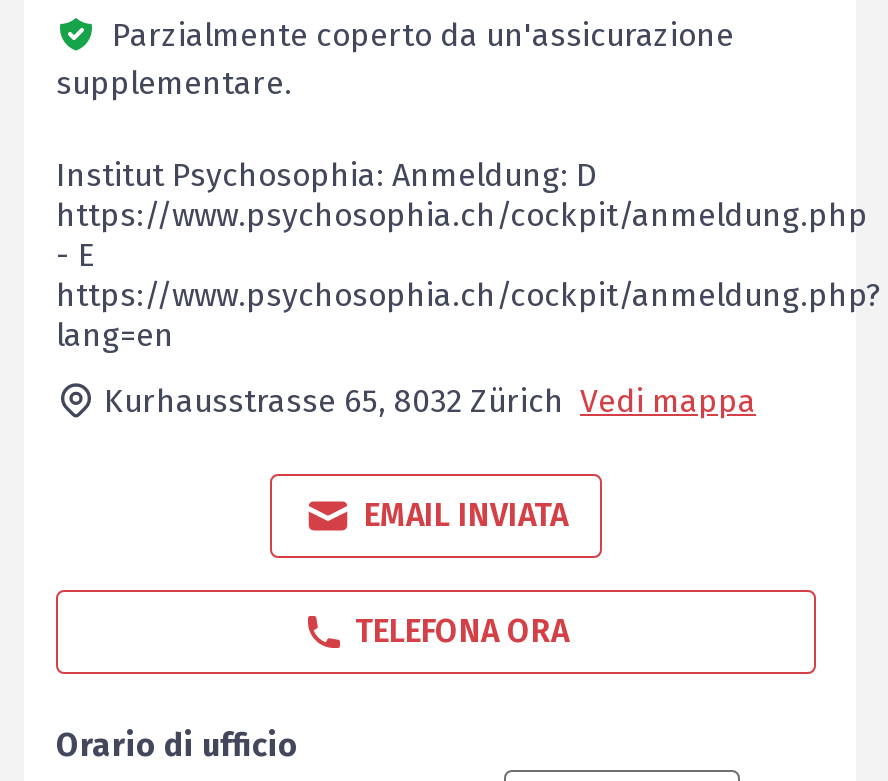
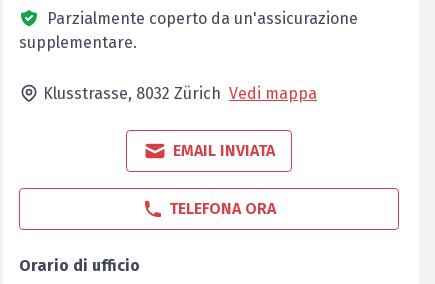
- Institut Psychosophia: Anmeldung: D
- https://www.psychosophia.ch/cockpit/anmeldung.php
- - E
- https://www.psychosophia.ch/cockpit/anmeldung.php?
- lang=en
- Kurhausstrasse 65, 8032 Zürich Vedi mappa
+ Klusstrasse, 8032 Zürich Vedi mappa
